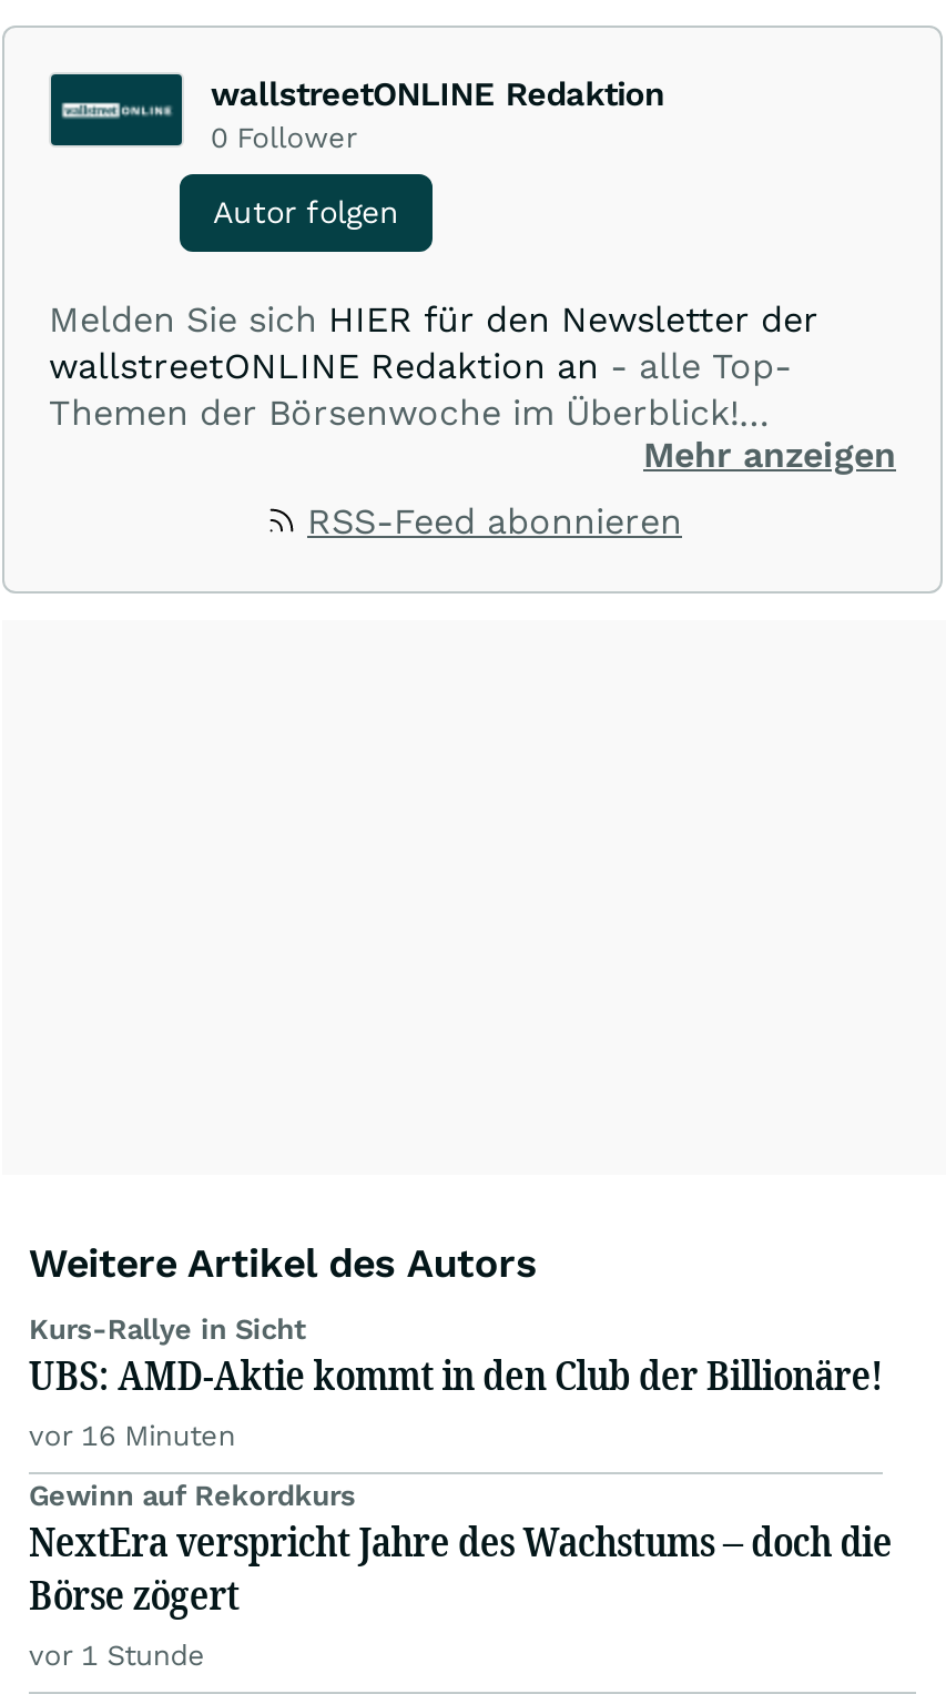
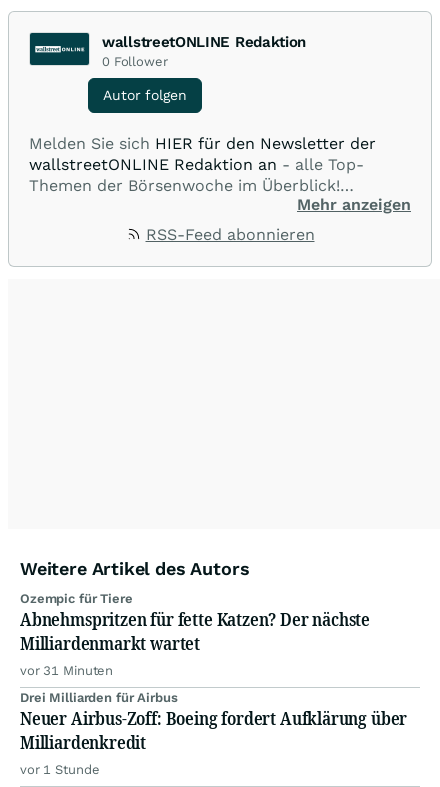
- Kurs-Rallye in Sicht
- UBS: AMD-Aktie kommt in den Club der Billionäre!
- vor 16 Minuten
+ Ozempic für Tiere
+ Abnehmspritzen für fette Katzen? Der nächste
+ Milliardenmarkt wartet
+ vor 31 Minuten

- Gewinn auf Rekordkurs
- NextEra verspricht Jahre des Wachstums – doch die
- Börse zögert
+ Drei Milliarden für Airbus
+ Neuer Airbus-Zoff: Boeing fordert Aufklärung über
+ Milliardenkredit
